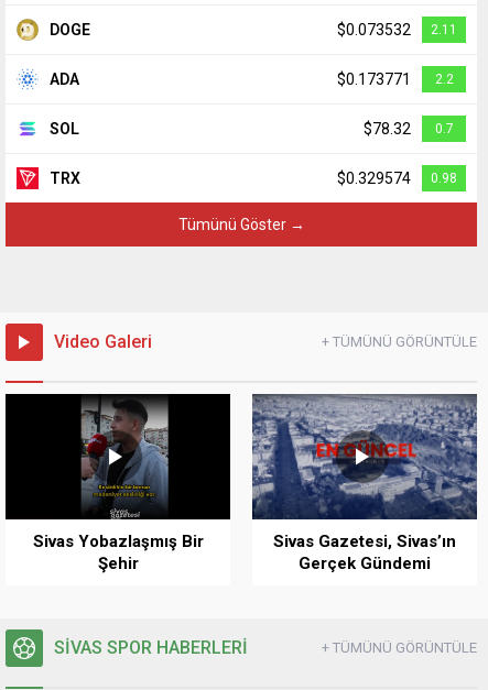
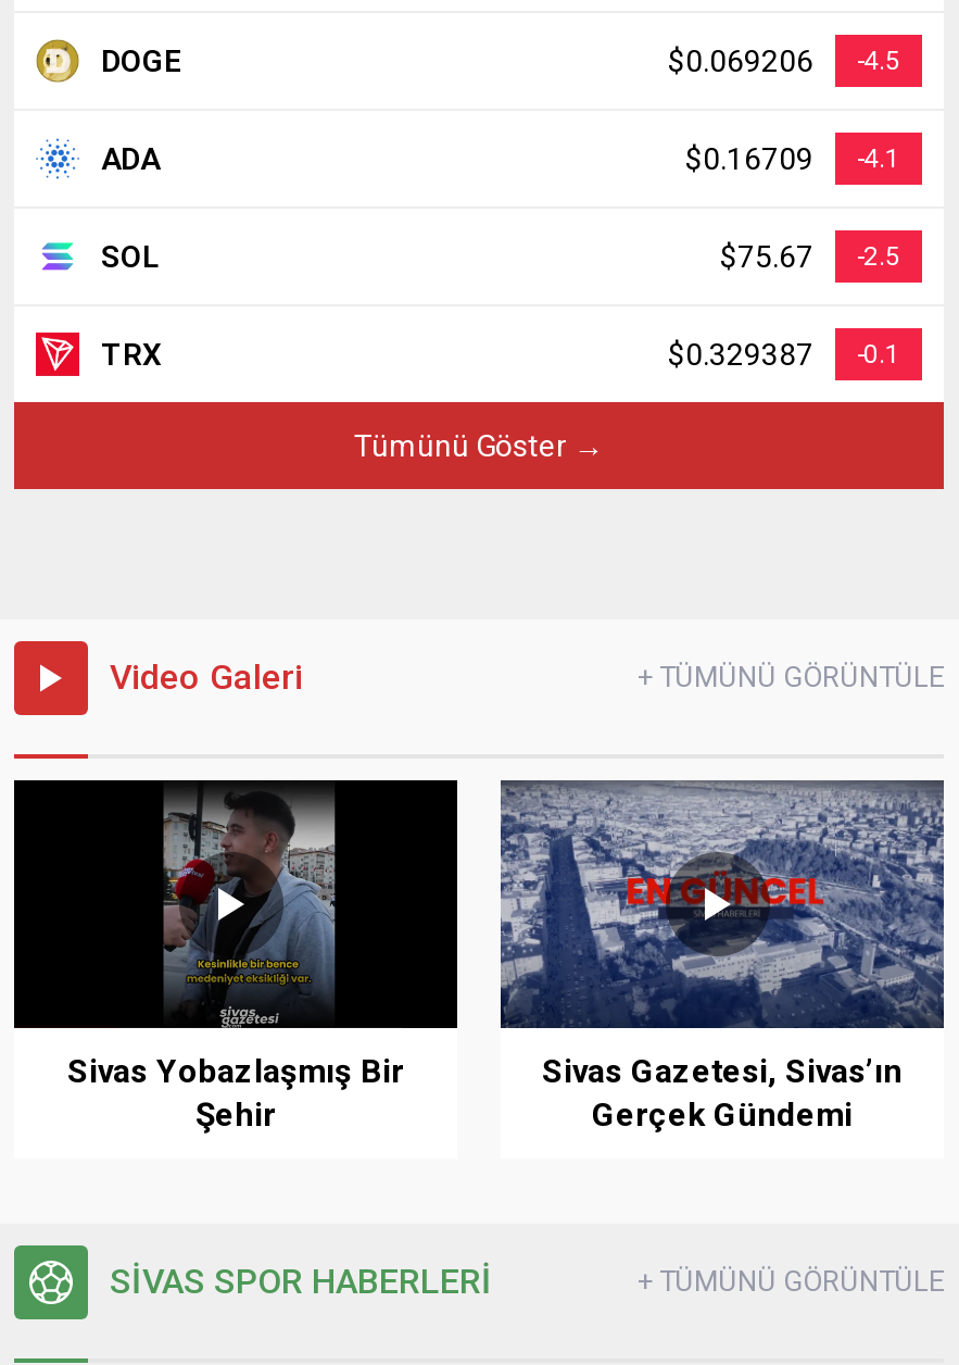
- $0.073532
+ $0.069206

- 2.11
+ -4.5

- $0.173771
+ $0.16709

- 2.2
+ -4.1

- $78.32
+ $75.67

- 0.7
+ -2.5

- $0.329574
+ $0.329387

- 0.98
+ -0.1
